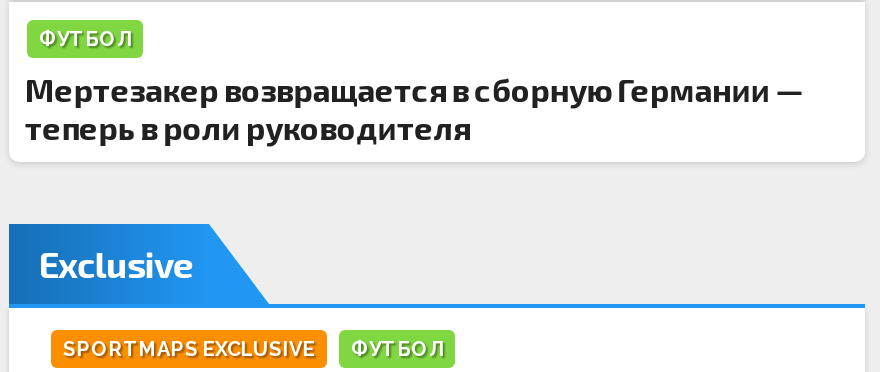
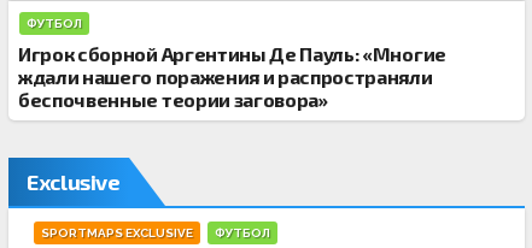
- Мертезакер возвращается в сборную Германии —
- теперь в роли руководителя
+ Игрок сборной Аргентины Де Пауль: «Многие
+ ждали нашего поражения и распространяли
+ беспочвенные теории заговора»
